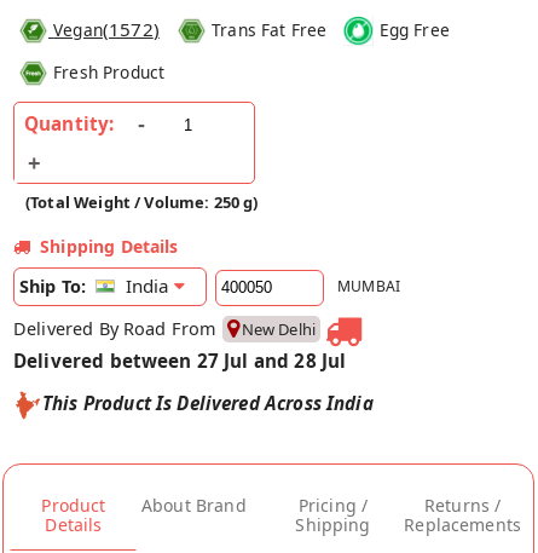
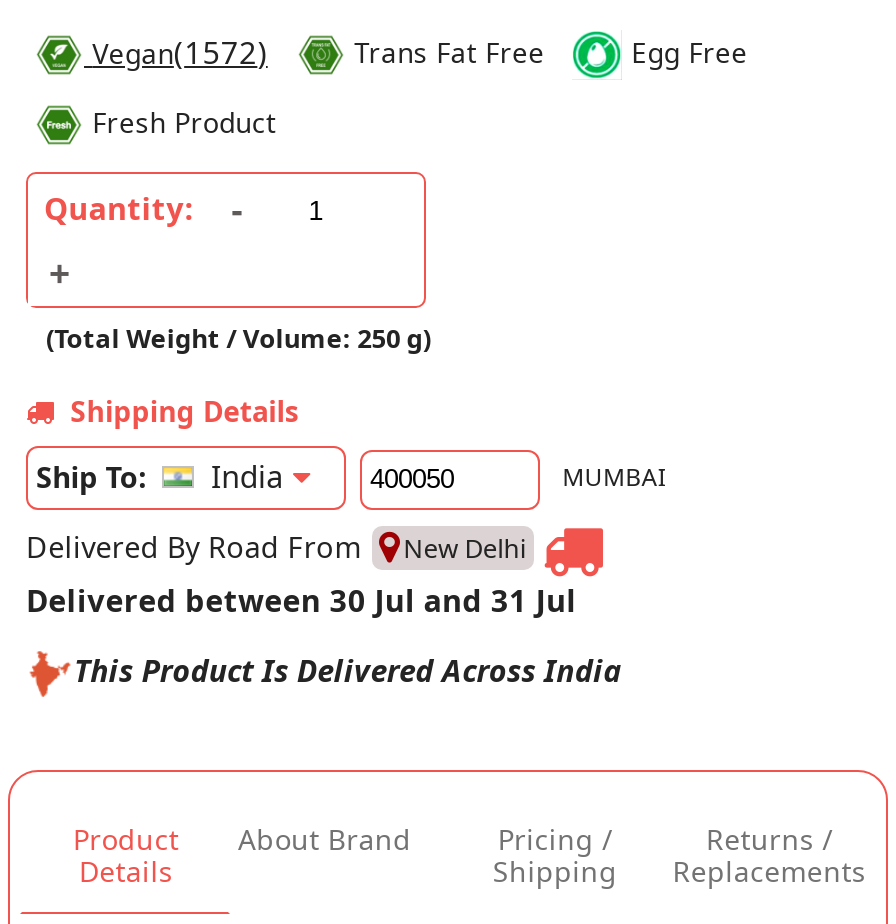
- Delivered between 27 Jul and 28 Jul
+ Delivered between 30 Jul and 31 Jul
